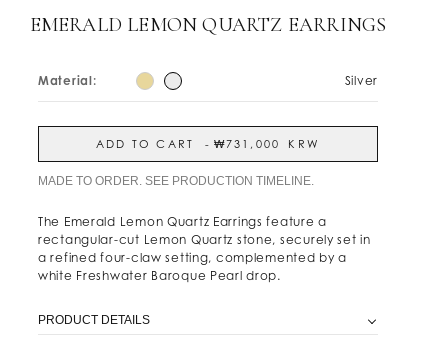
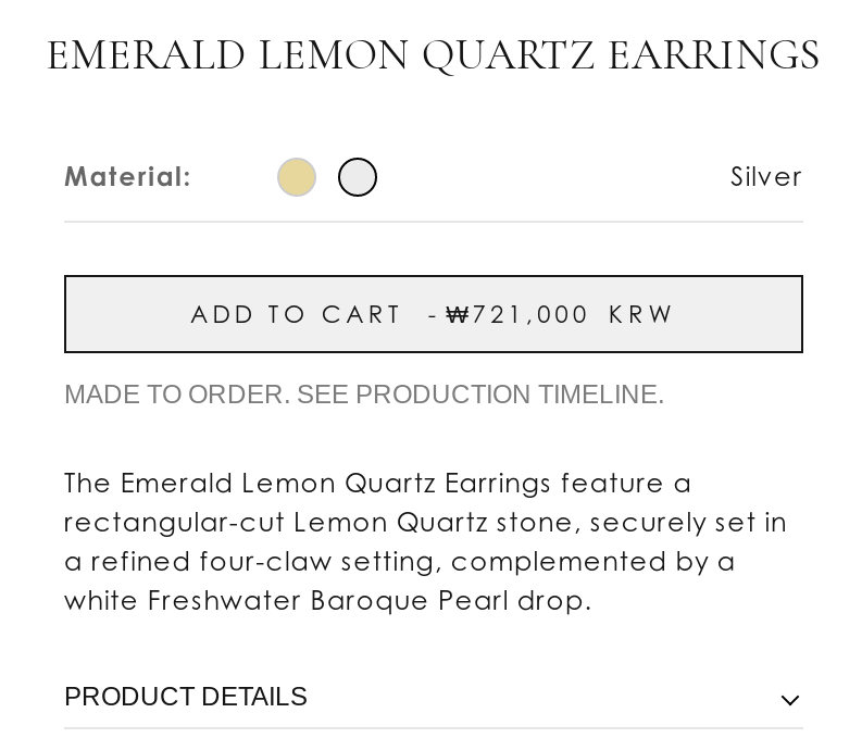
- ADD TO CART - ₩731,000 KRW
+ ADD TO CART - ₩721,000 KRW
